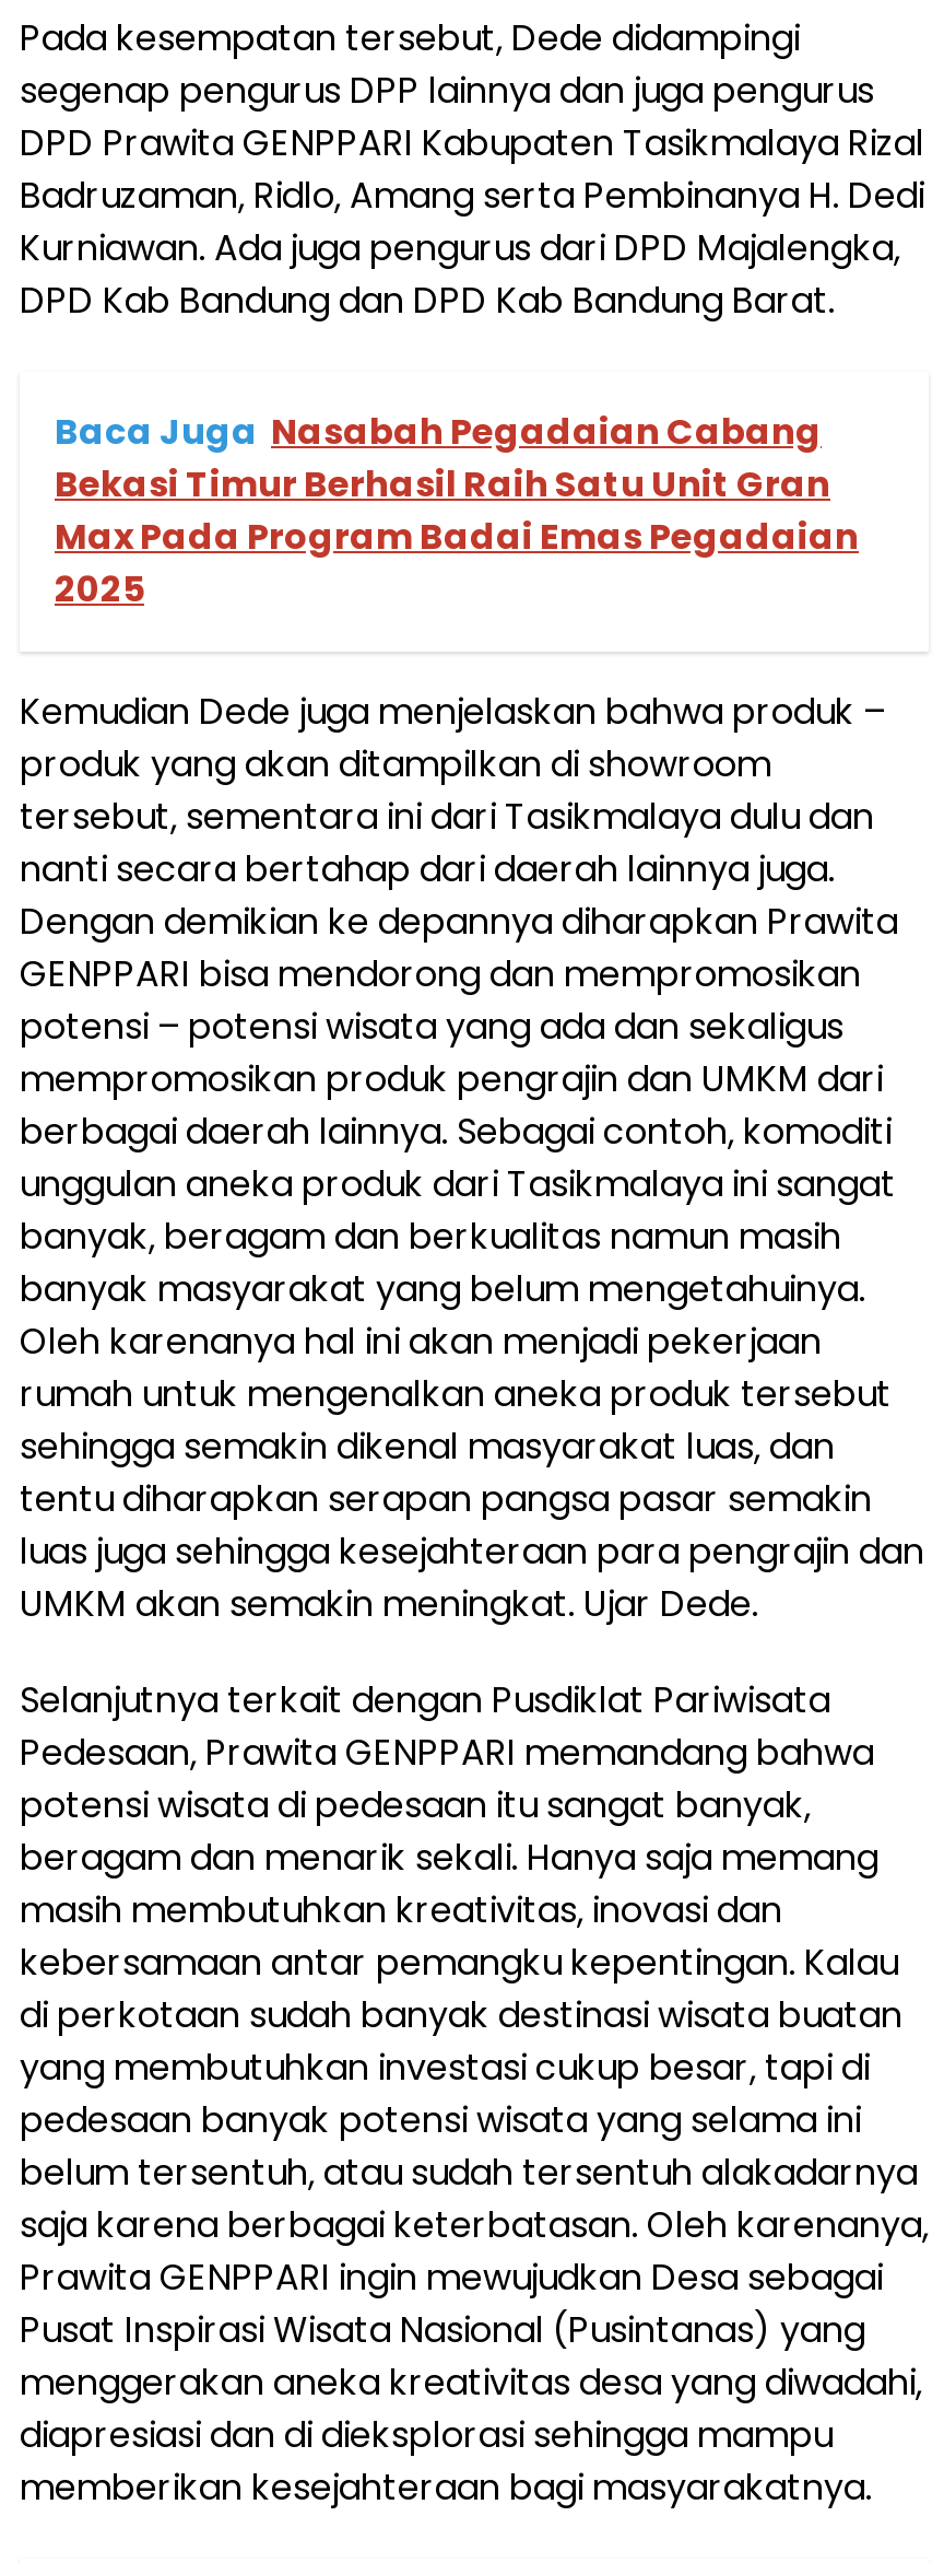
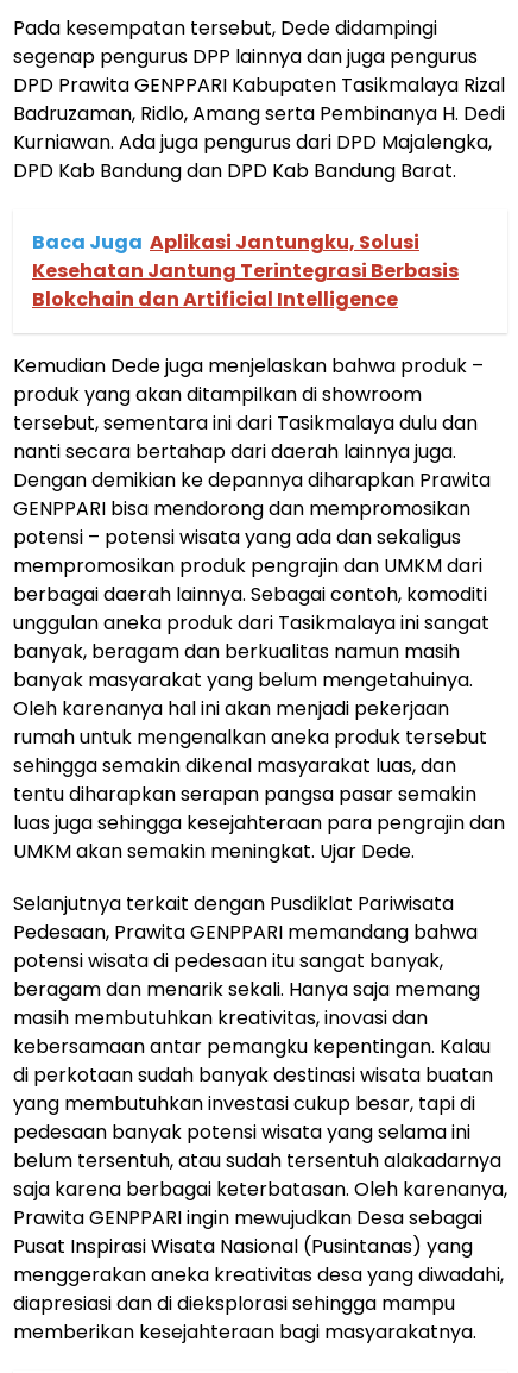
- Baca Juga Nasabah Pegadaian Cabang
- Bekasi Timur Berhasil Raih Satu Unit Gran
- Max Pada Program Badai Emas Pegadaian
- 2025
+ Baca Juga Aplikasi Jantungku, Solusi
+ Kesehatan Jantung Terintegrasi Berbasis
+ Blokchain dan Artificial Intelligence
